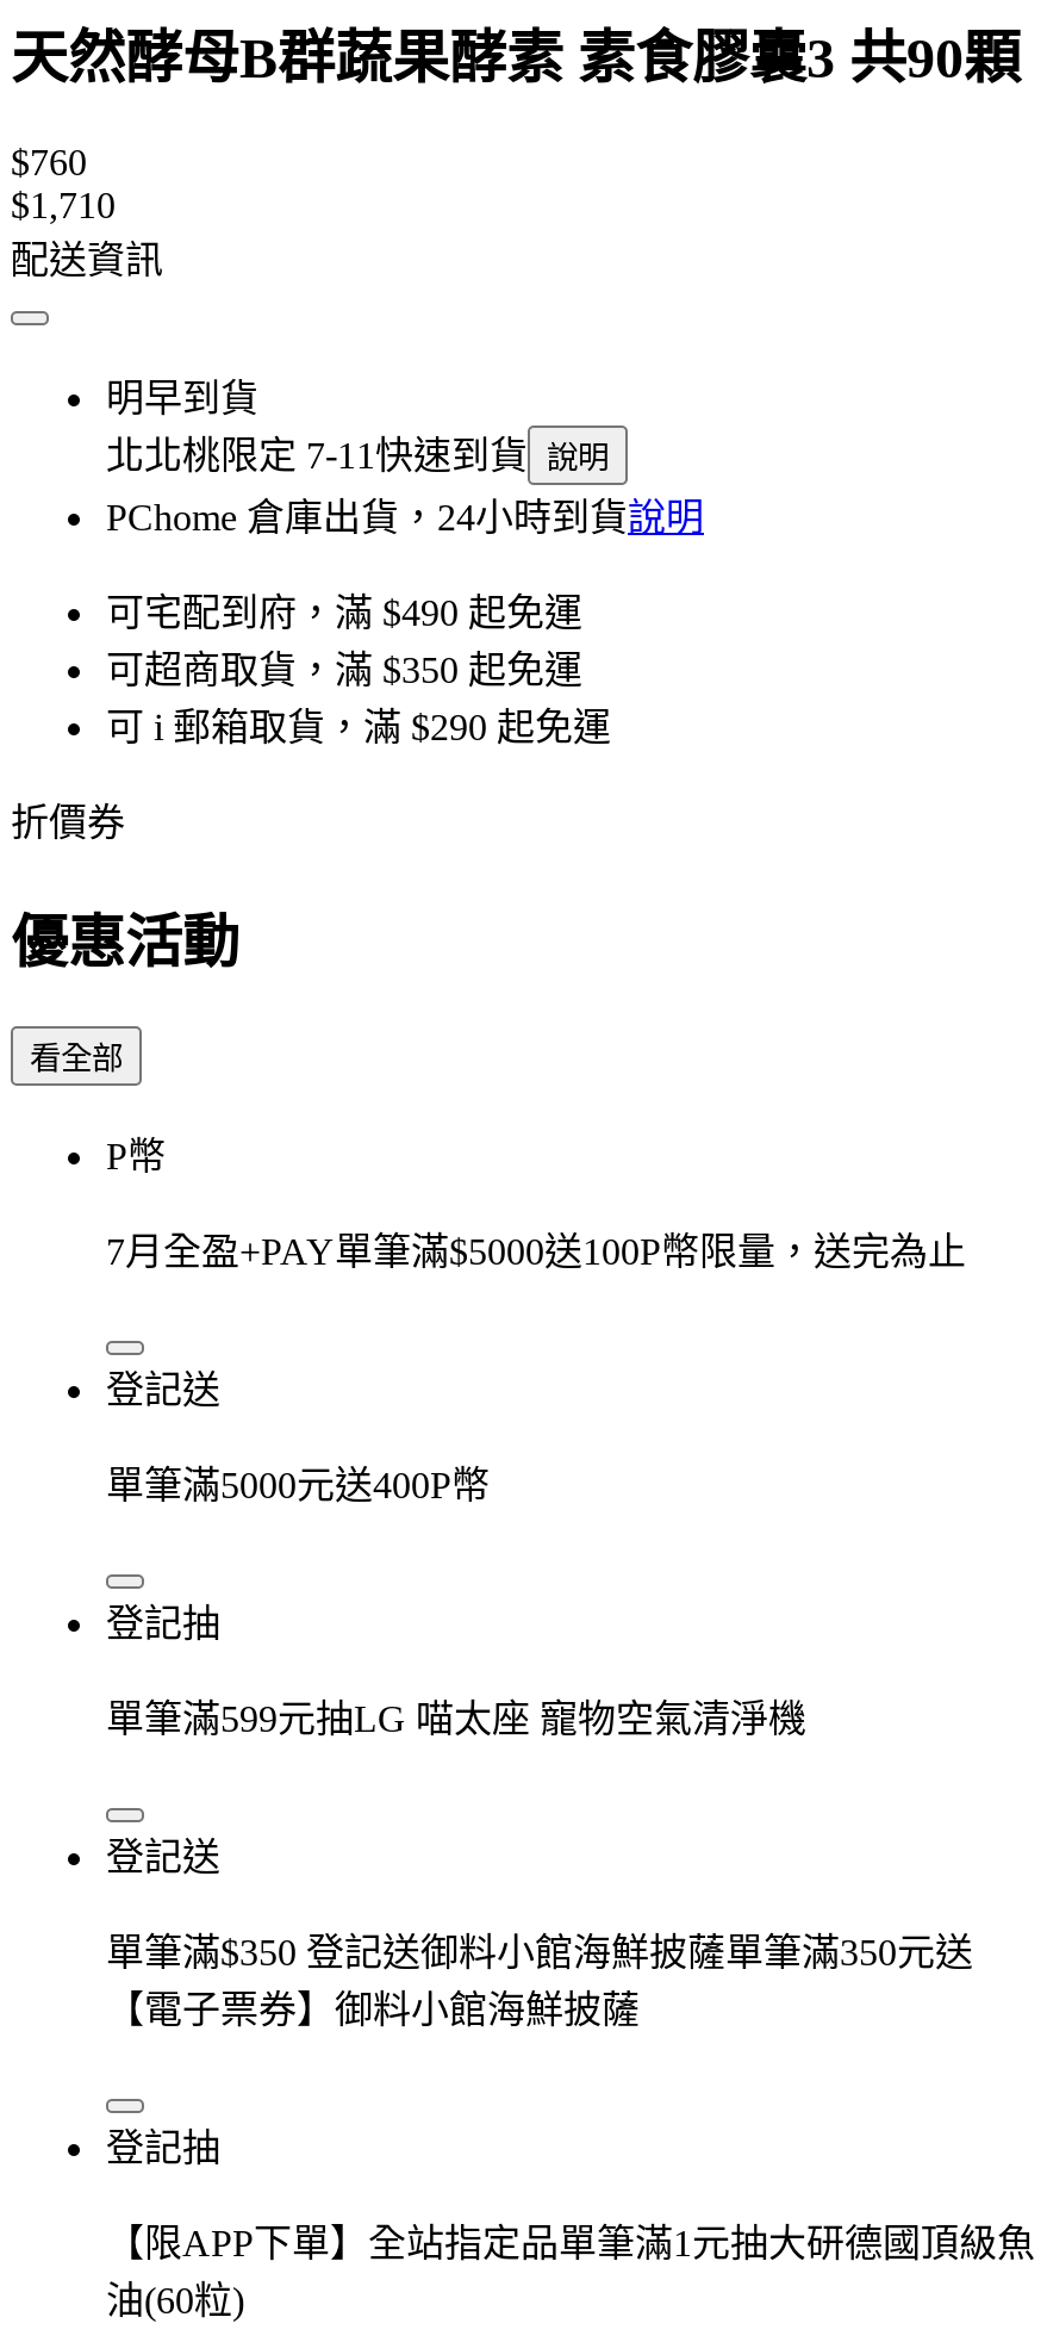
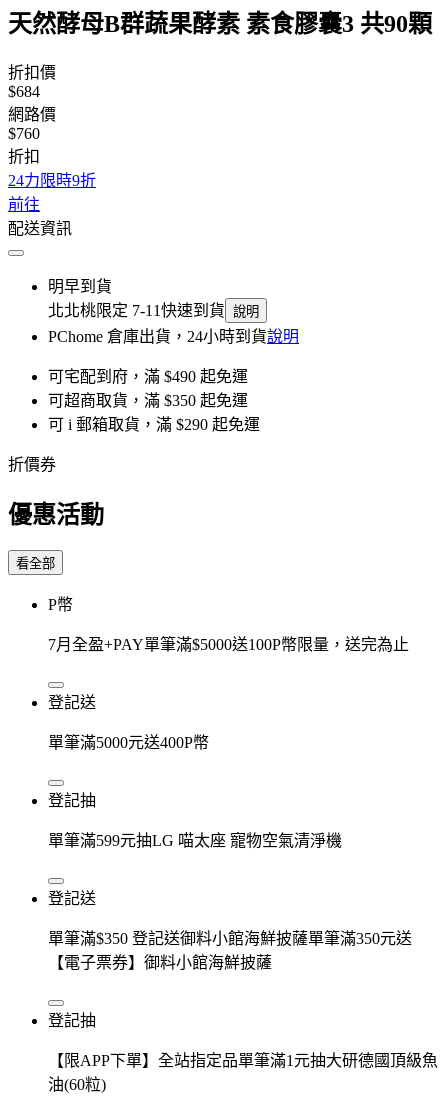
+ 折扣價
+ $684
+ 網路價

- $1,710
+ 折扣
+ 24力限時9折
+ 前往
